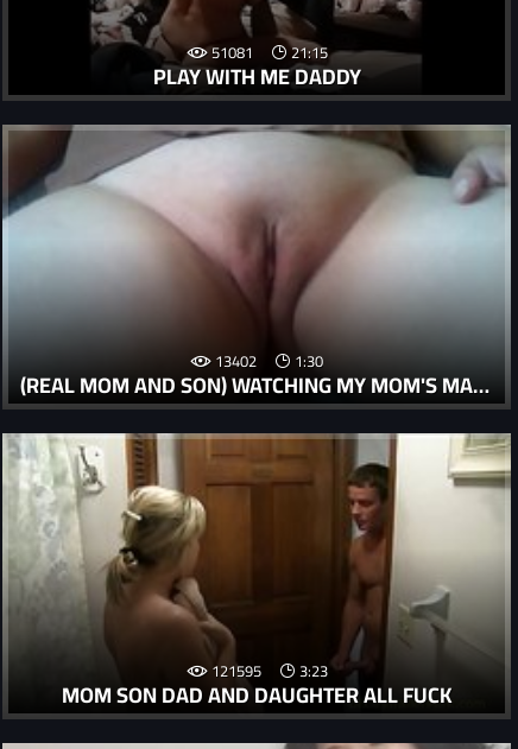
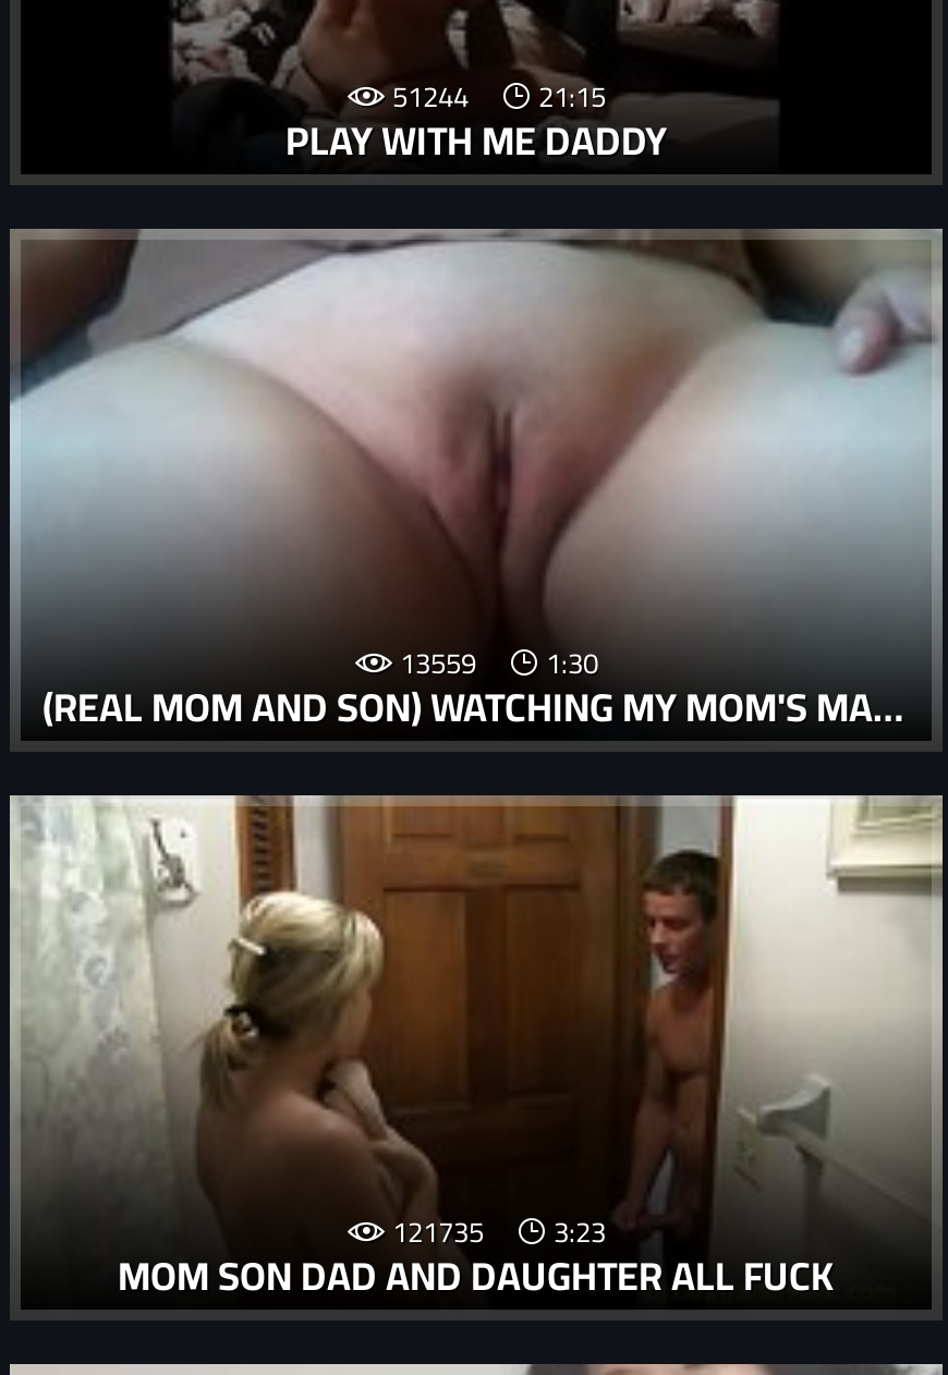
- 51081 21:15
+ 51244 21:15

- 13402 1:30
+ 13559 1:30

- 121595 3:23
+ 121735 3:23
